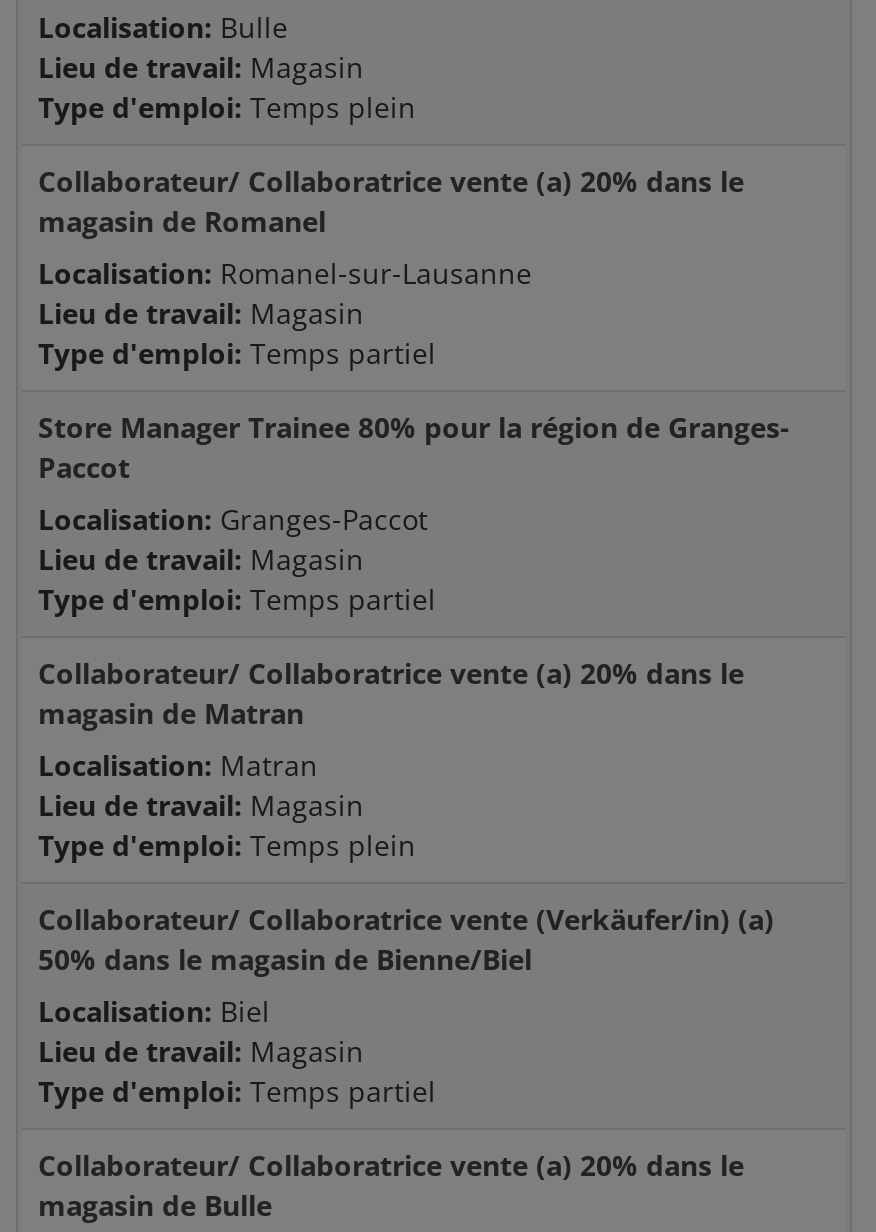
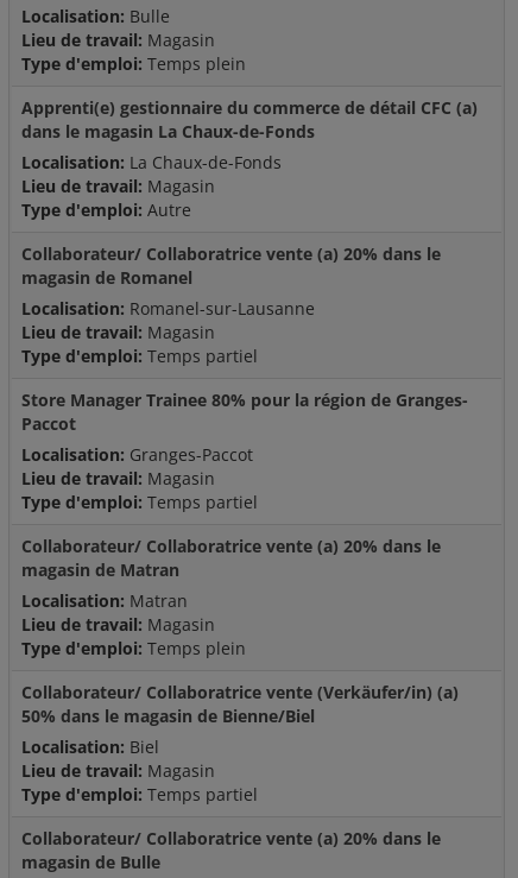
+ Apprenti(e) gestionnaire du commerce de détail CFC (a)
+ dans le magasin La Chaux-de-Fonds
+ Localisation: La Chaux-de-Fonds
+ Lieu de travail: Magasin
+ Type d'emploi: Autre
